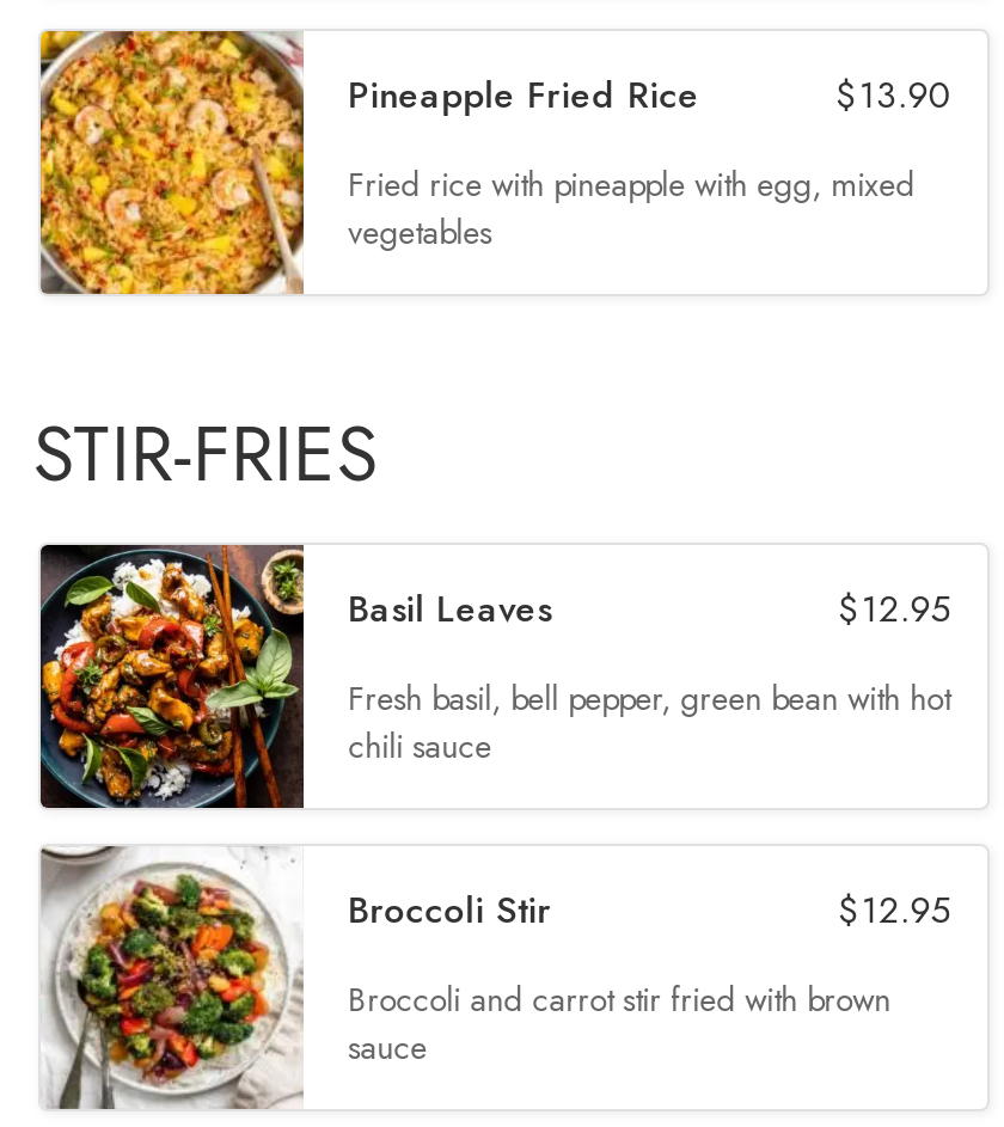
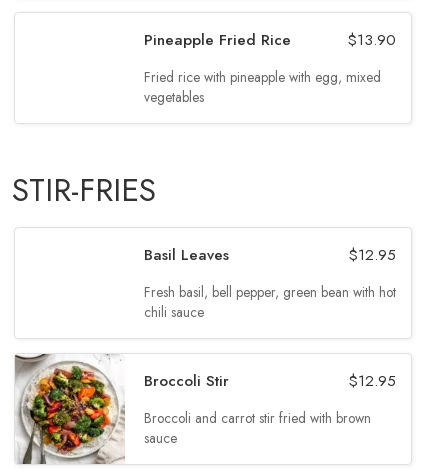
- [image]

- [image]
